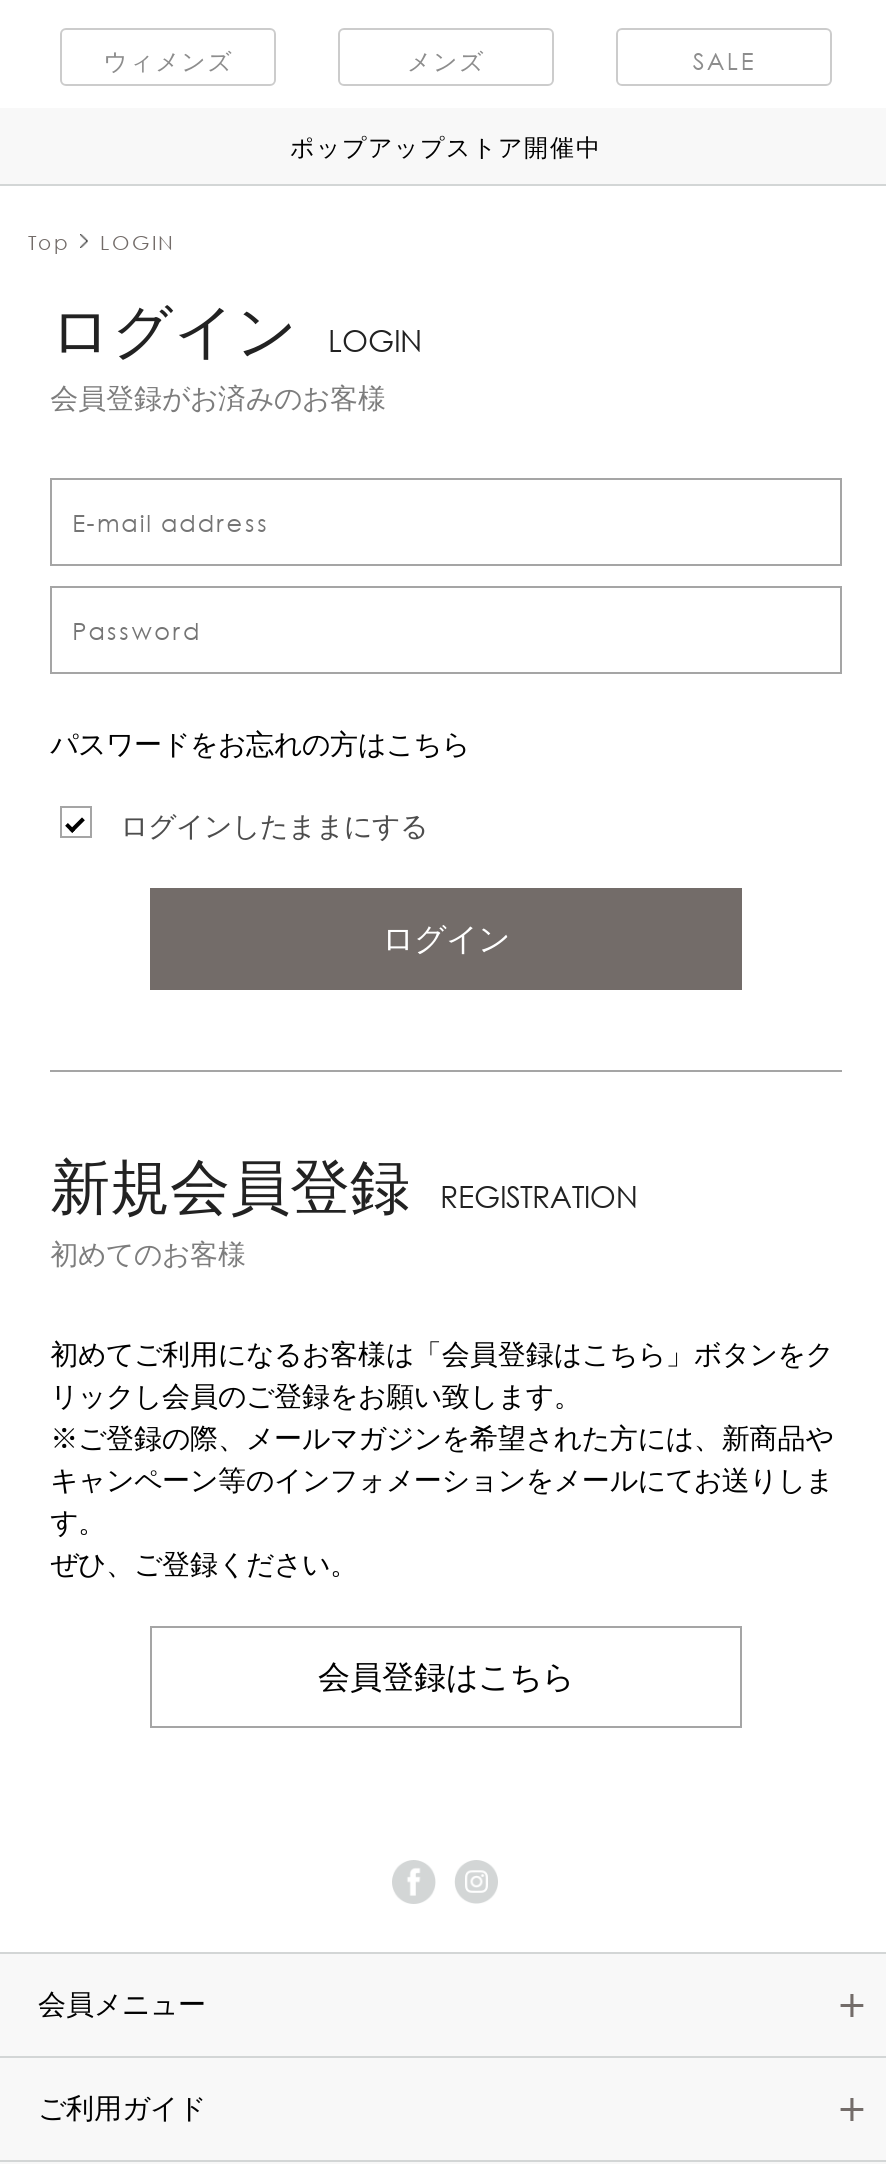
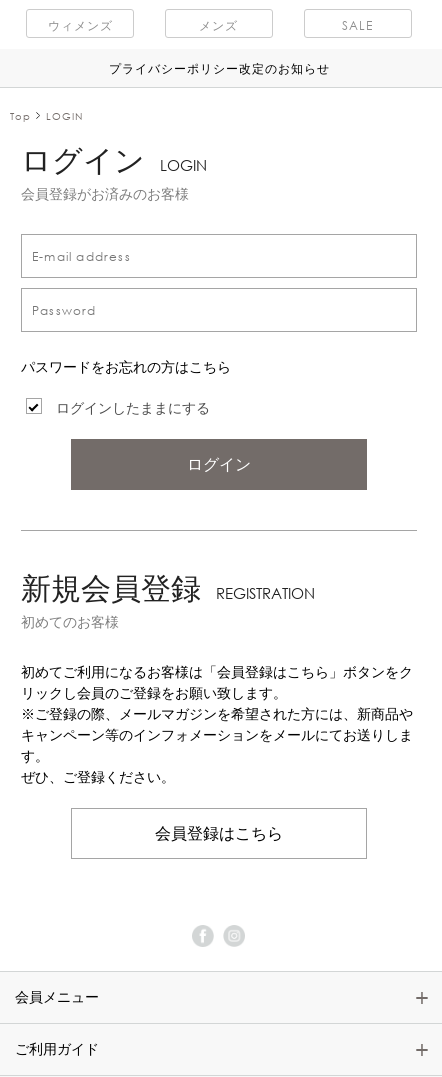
- ポップアップストア開催中
+ プライバシーポリシー改定のお知らせ
